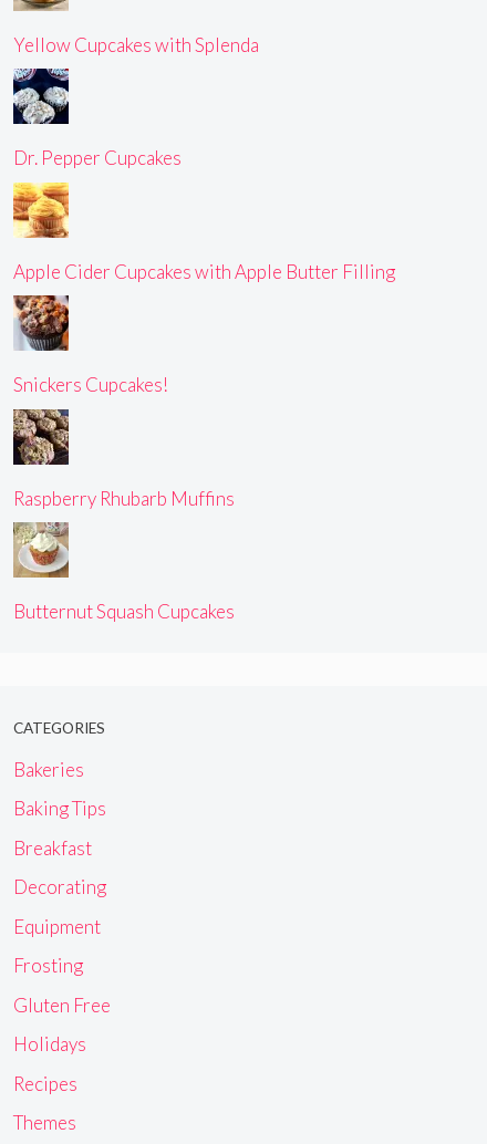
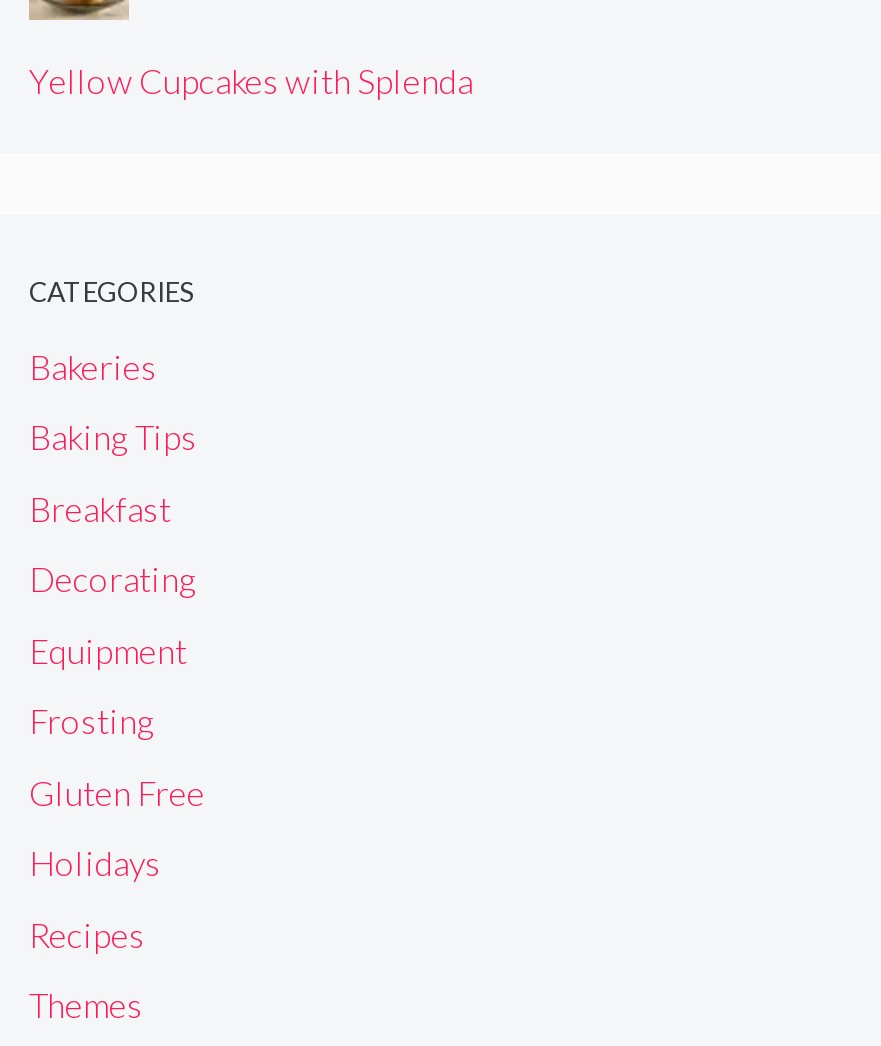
- [image]
- Dr. Pepper Cupcakes

- [image]
- Apple Cider Cupcakes with Apple Butter Filling

- [image]
- Snickers Cupcakes!

- [image]
- Raspberry Rhubarb Muffins

- [image]
- Butternut Squash Cupcakes
